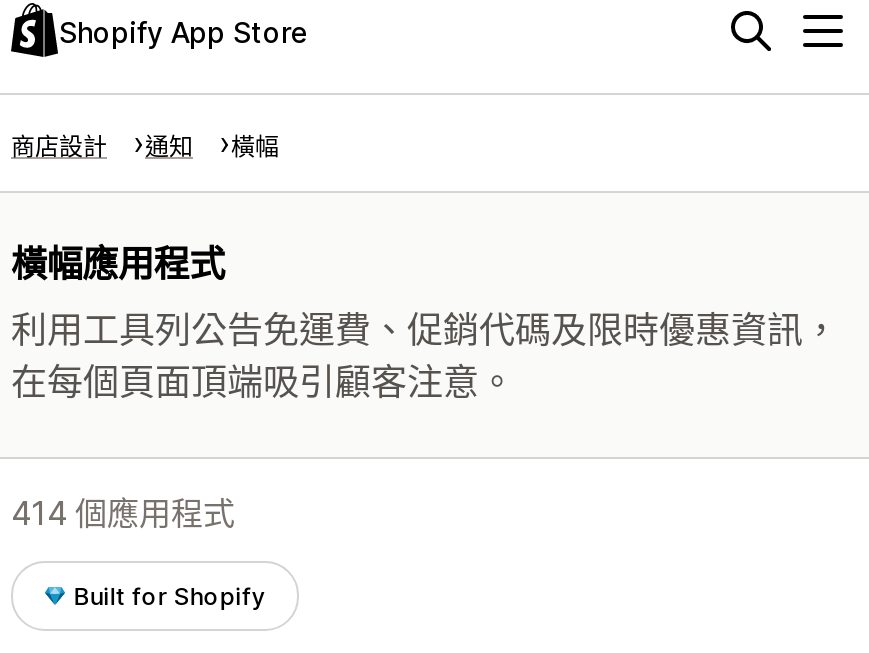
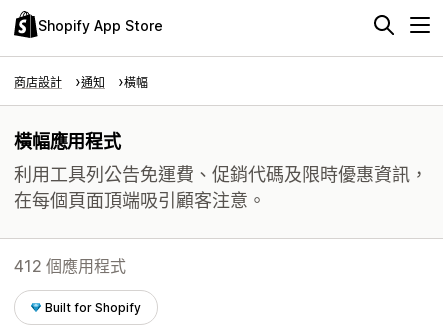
- 414 個應用程式
+ 412 個應用程式
